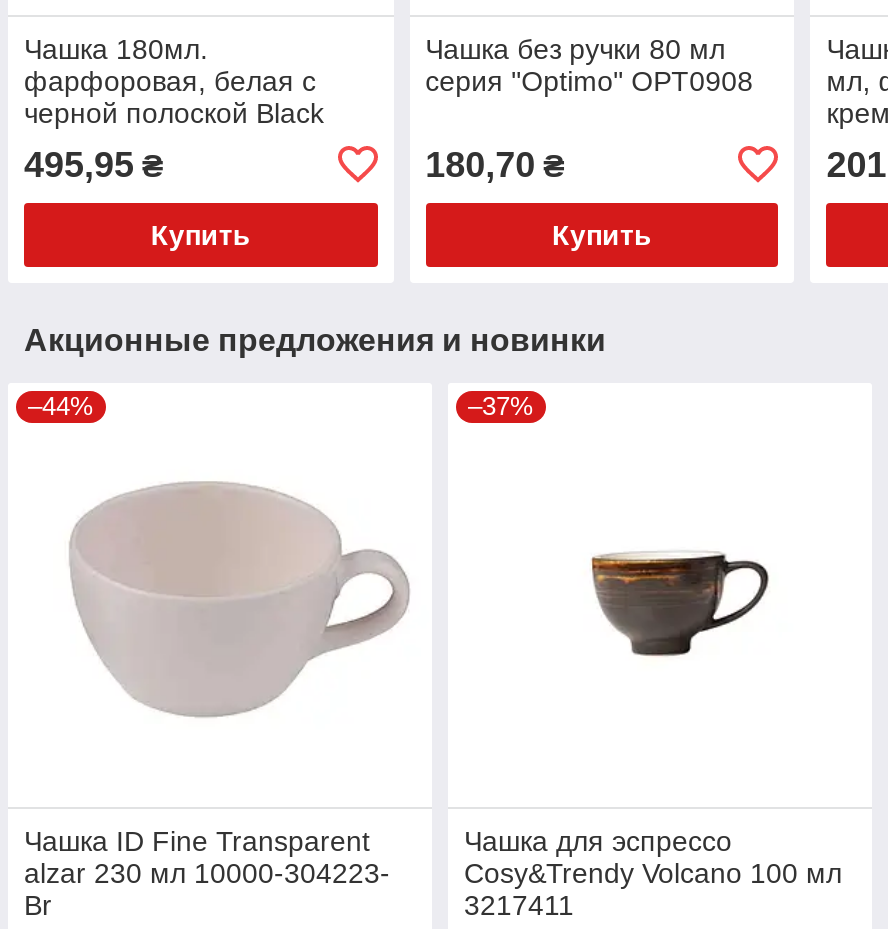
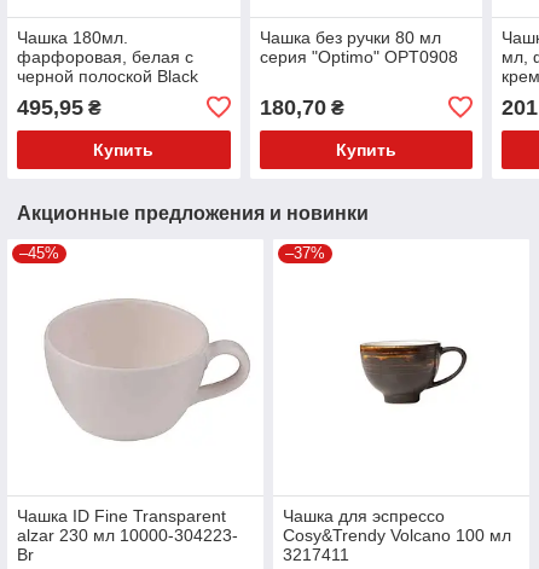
- –44%
+ –45%
